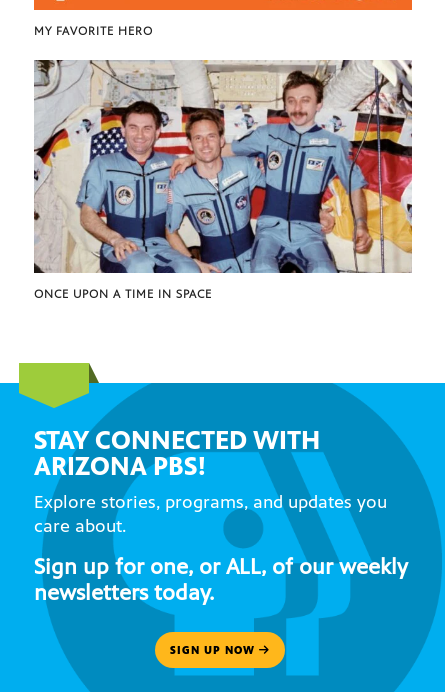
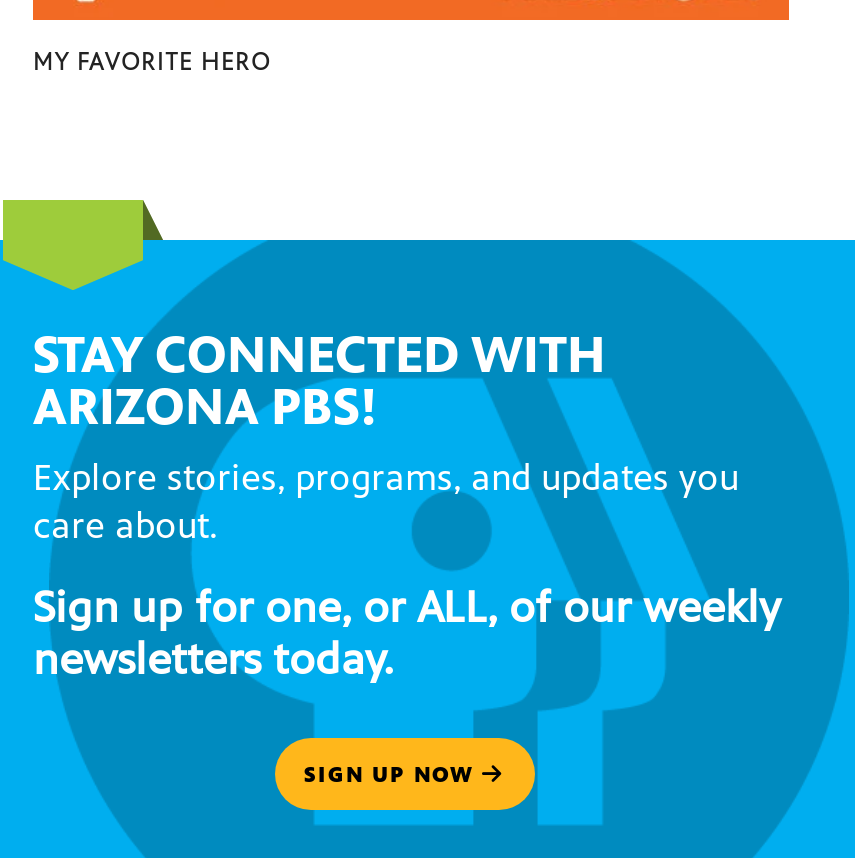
- [image]
- ONCE UPON A TIME IN SPACE
